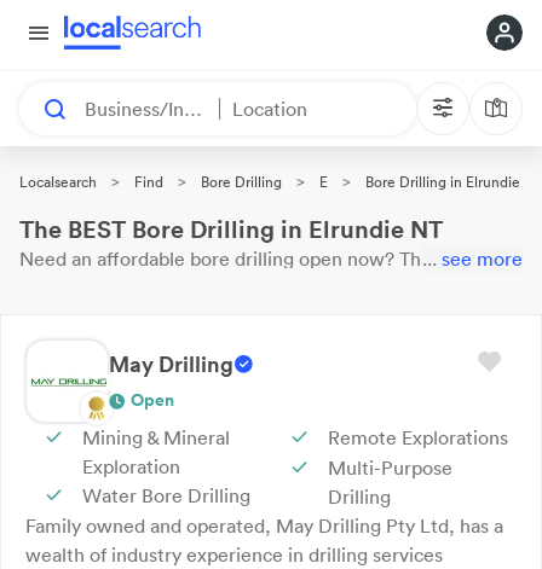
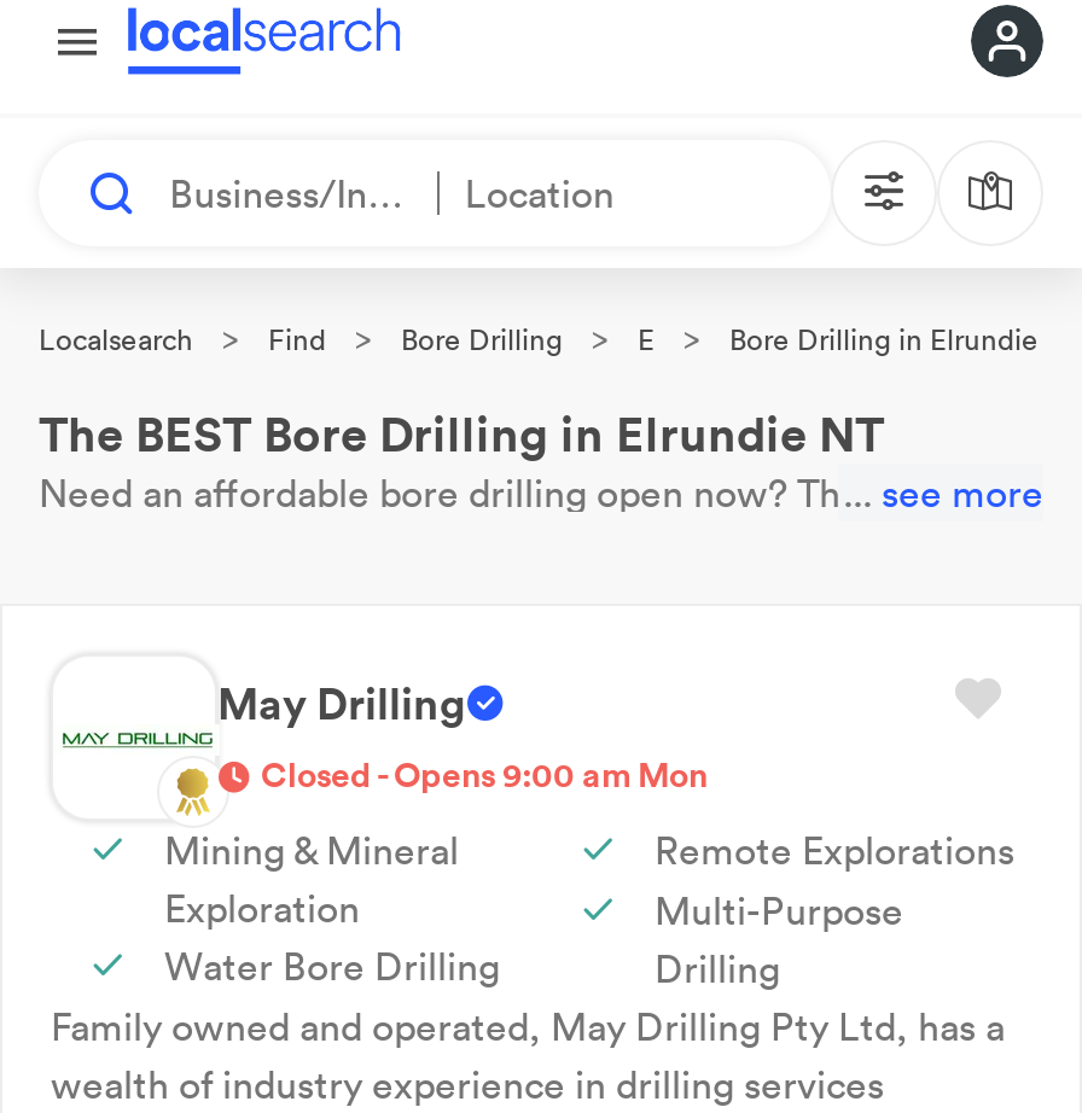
- Open
+ Closed - Opens 9:00 am Mon
